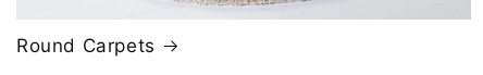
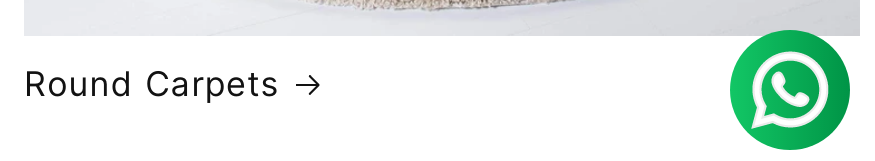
+ [image]
